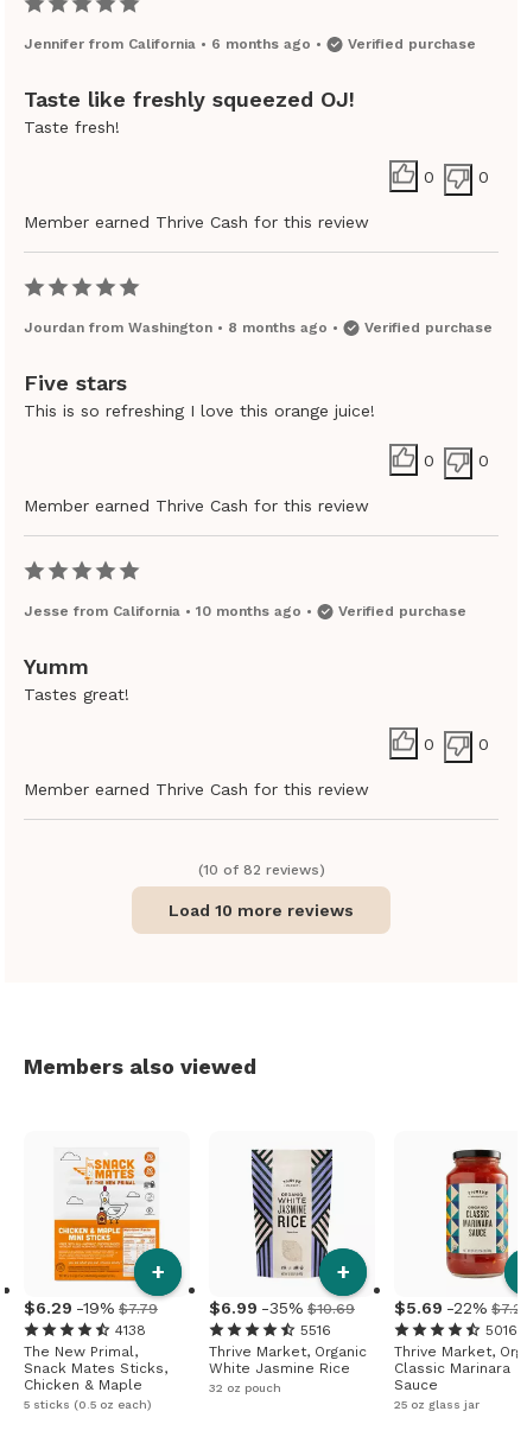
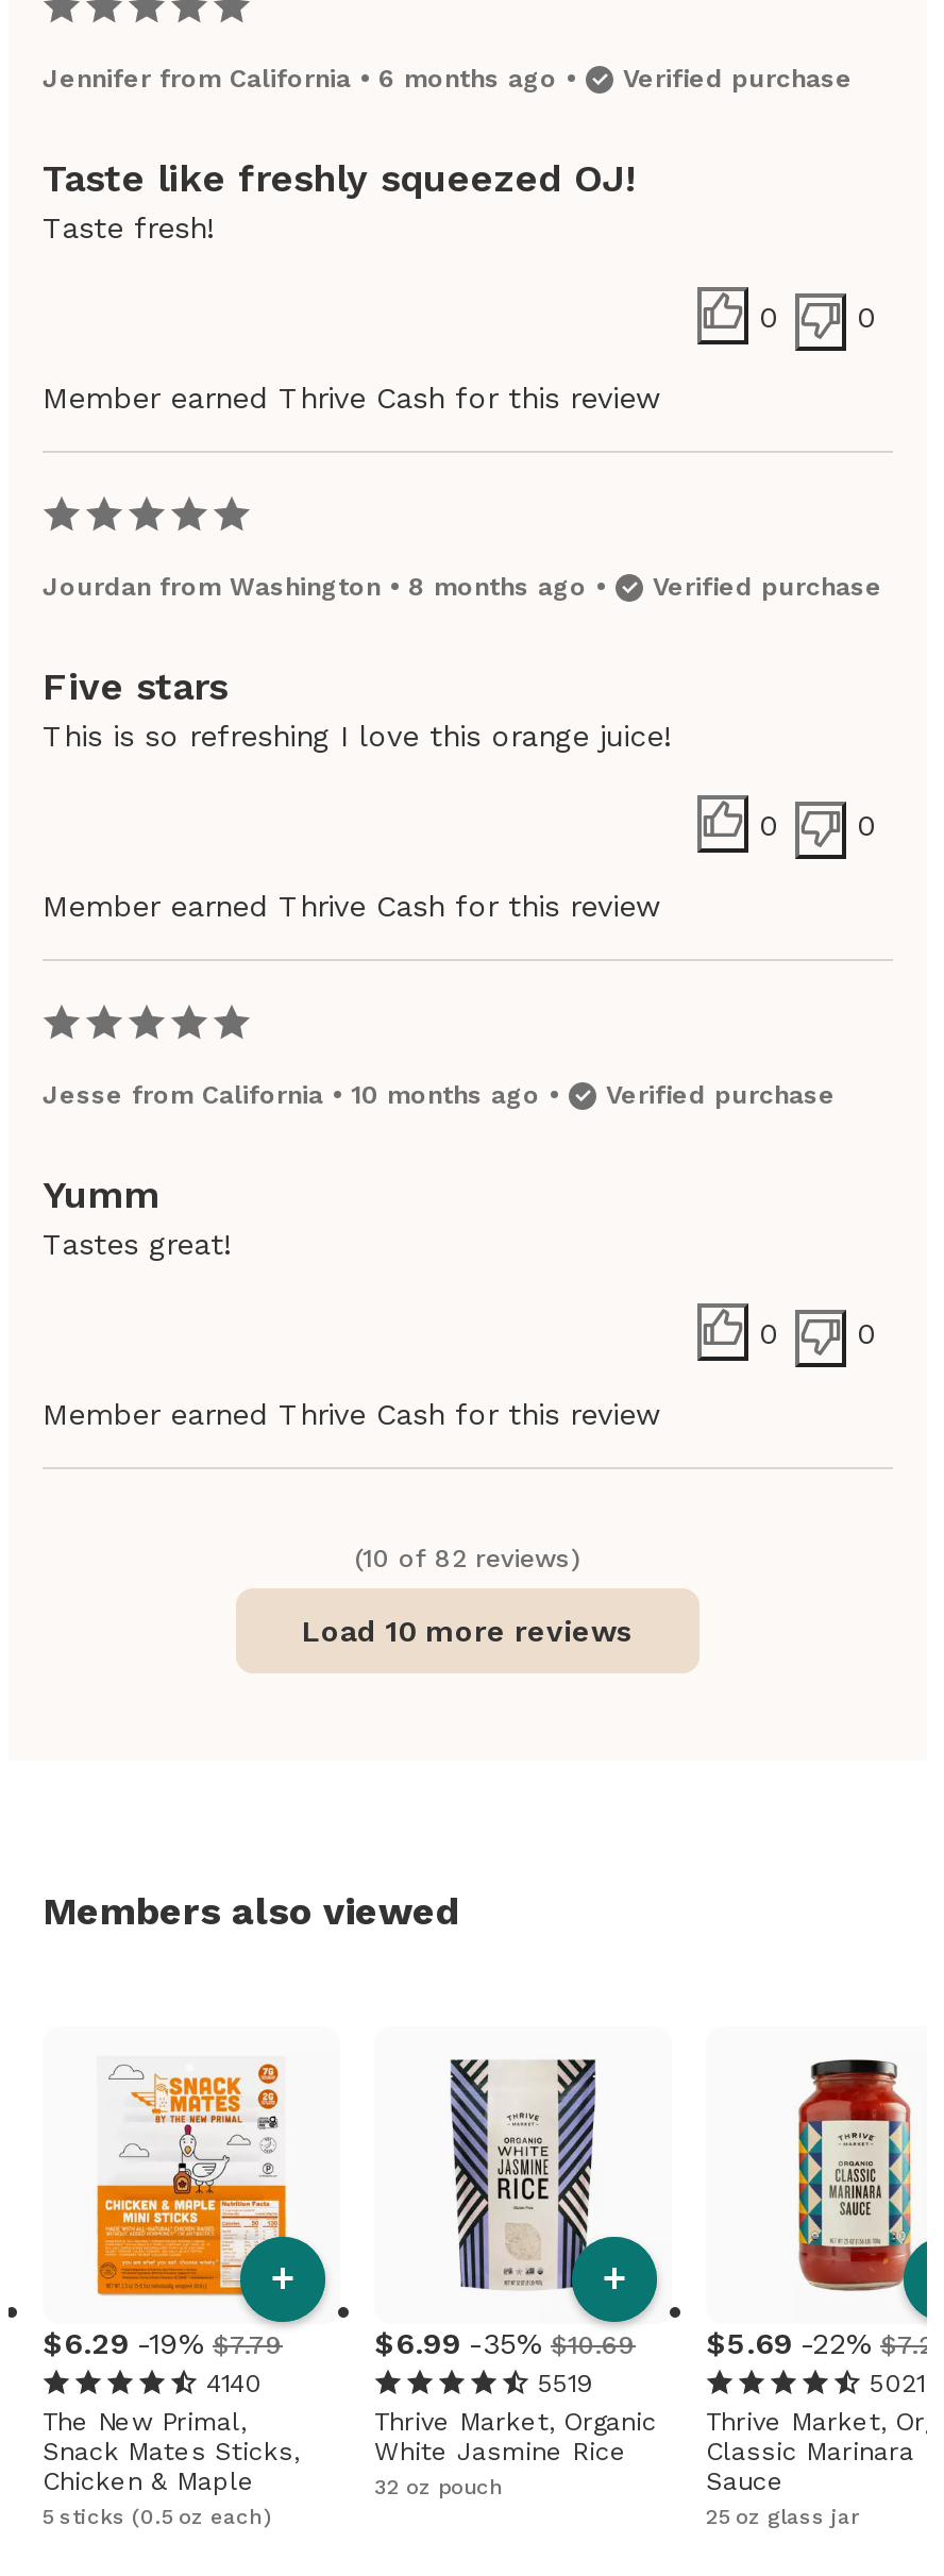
- 4138
+ 4140

- 5516
+ 5519

- 5016
+ 5021
